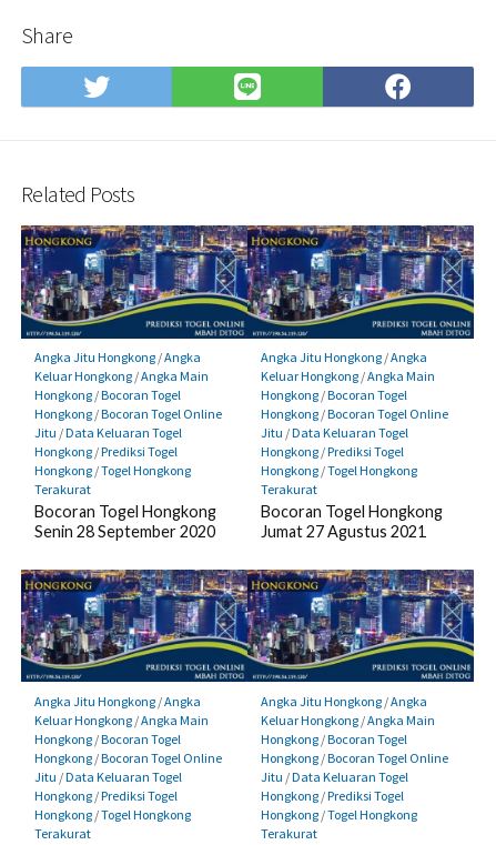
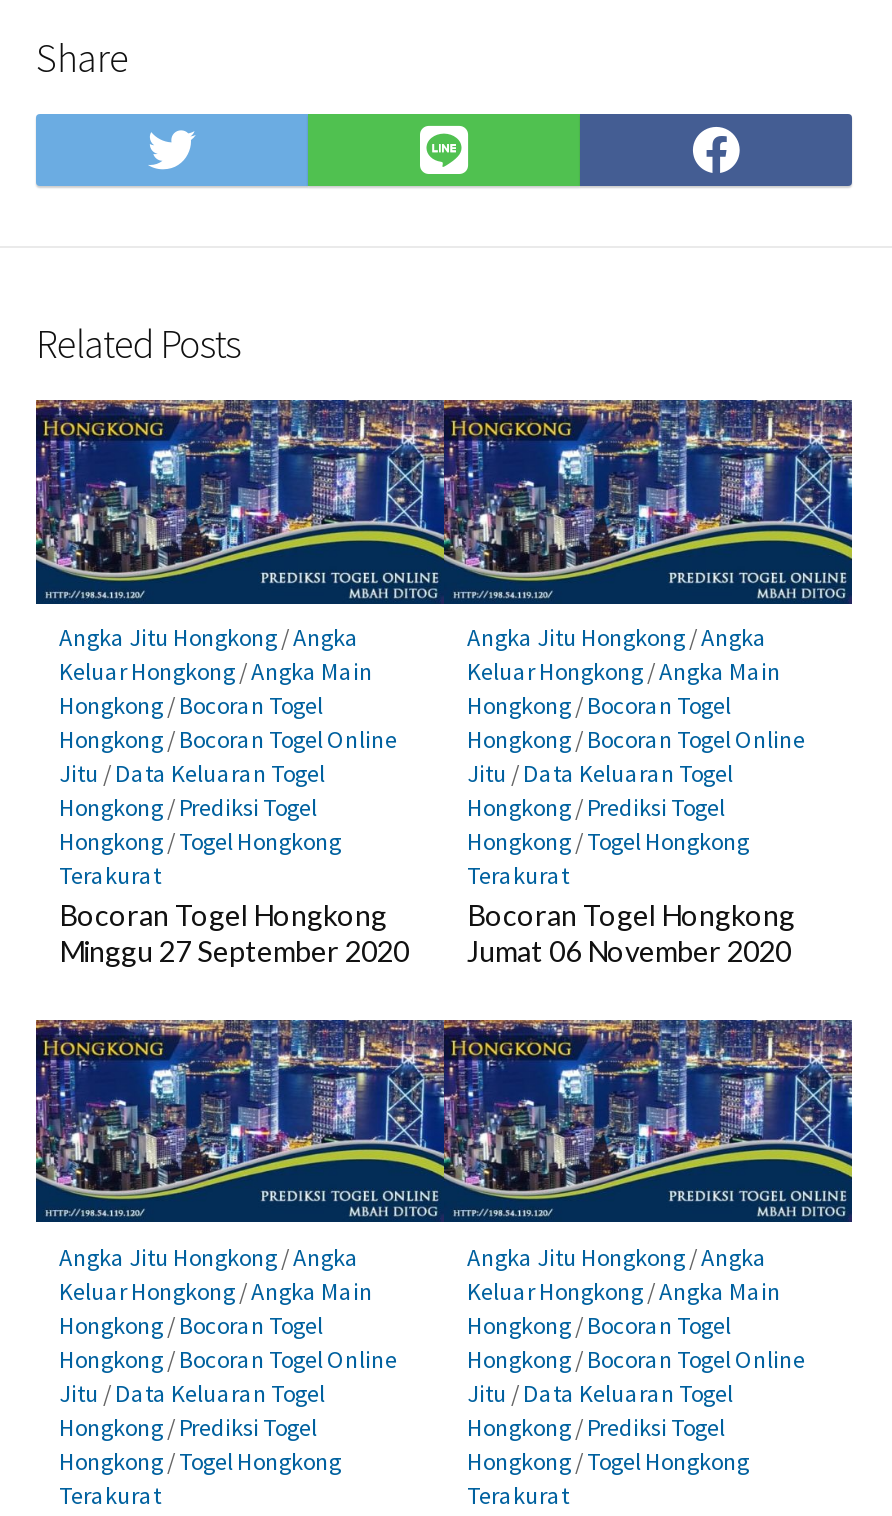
- Senin 28 September 2020
+ Minggu 27 September 2020

- Jumat 27 Agustus 2021
+ Jumat 06 November 2020
